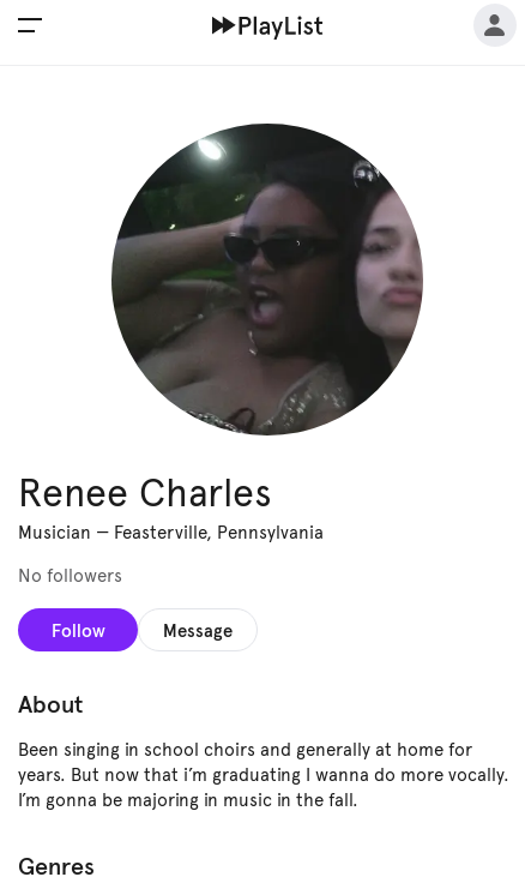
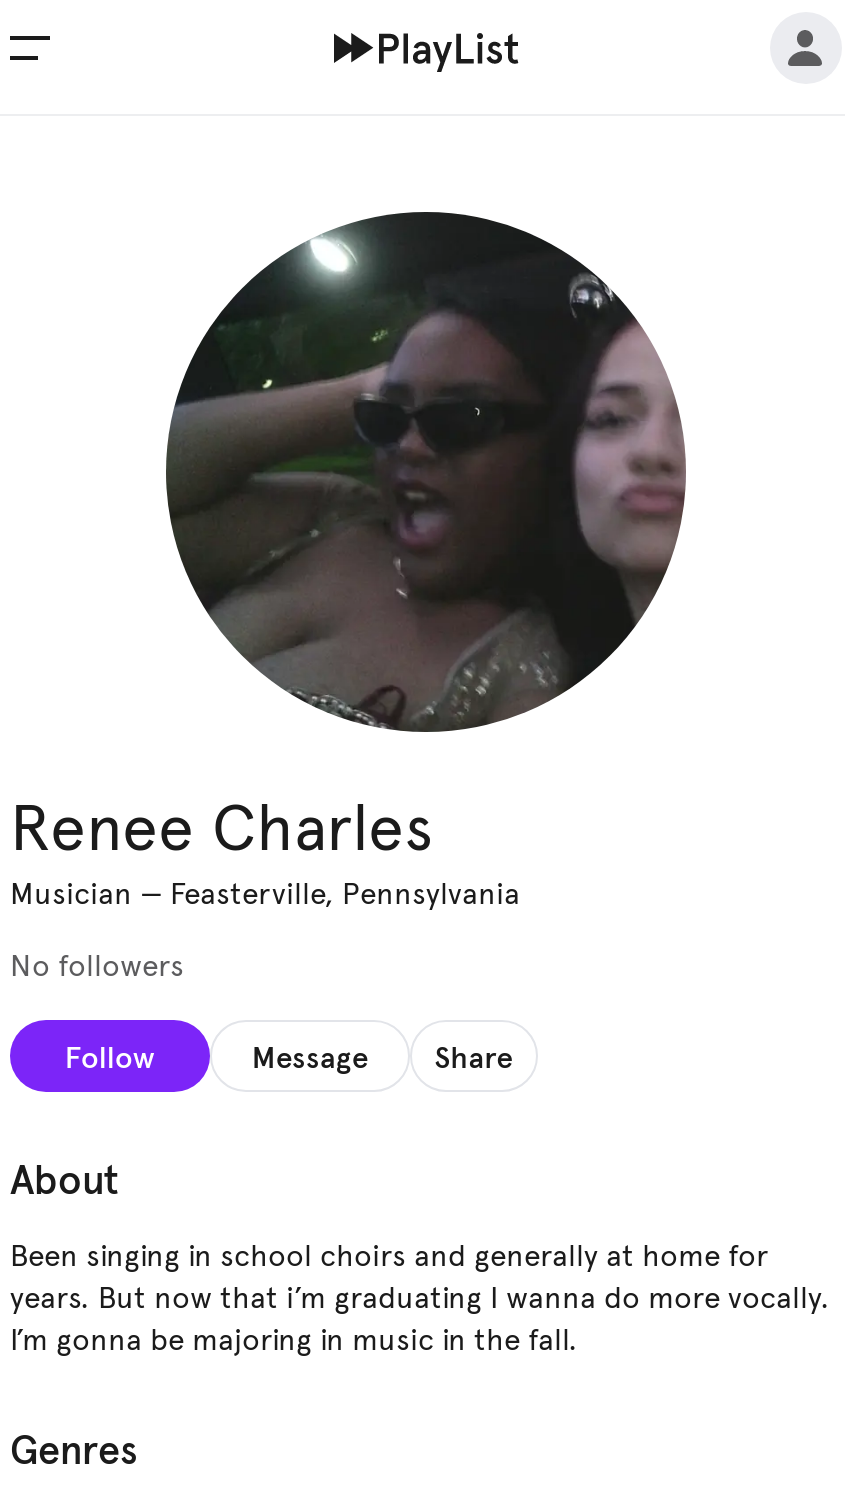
+ Share
